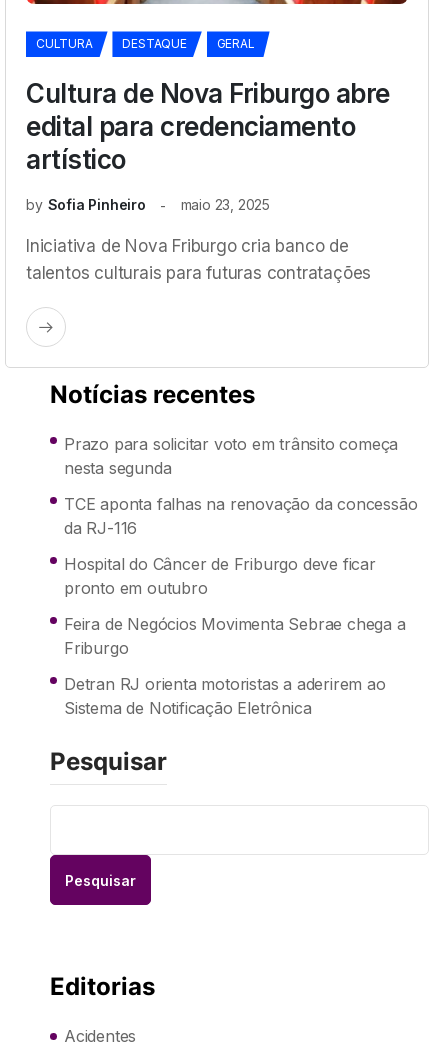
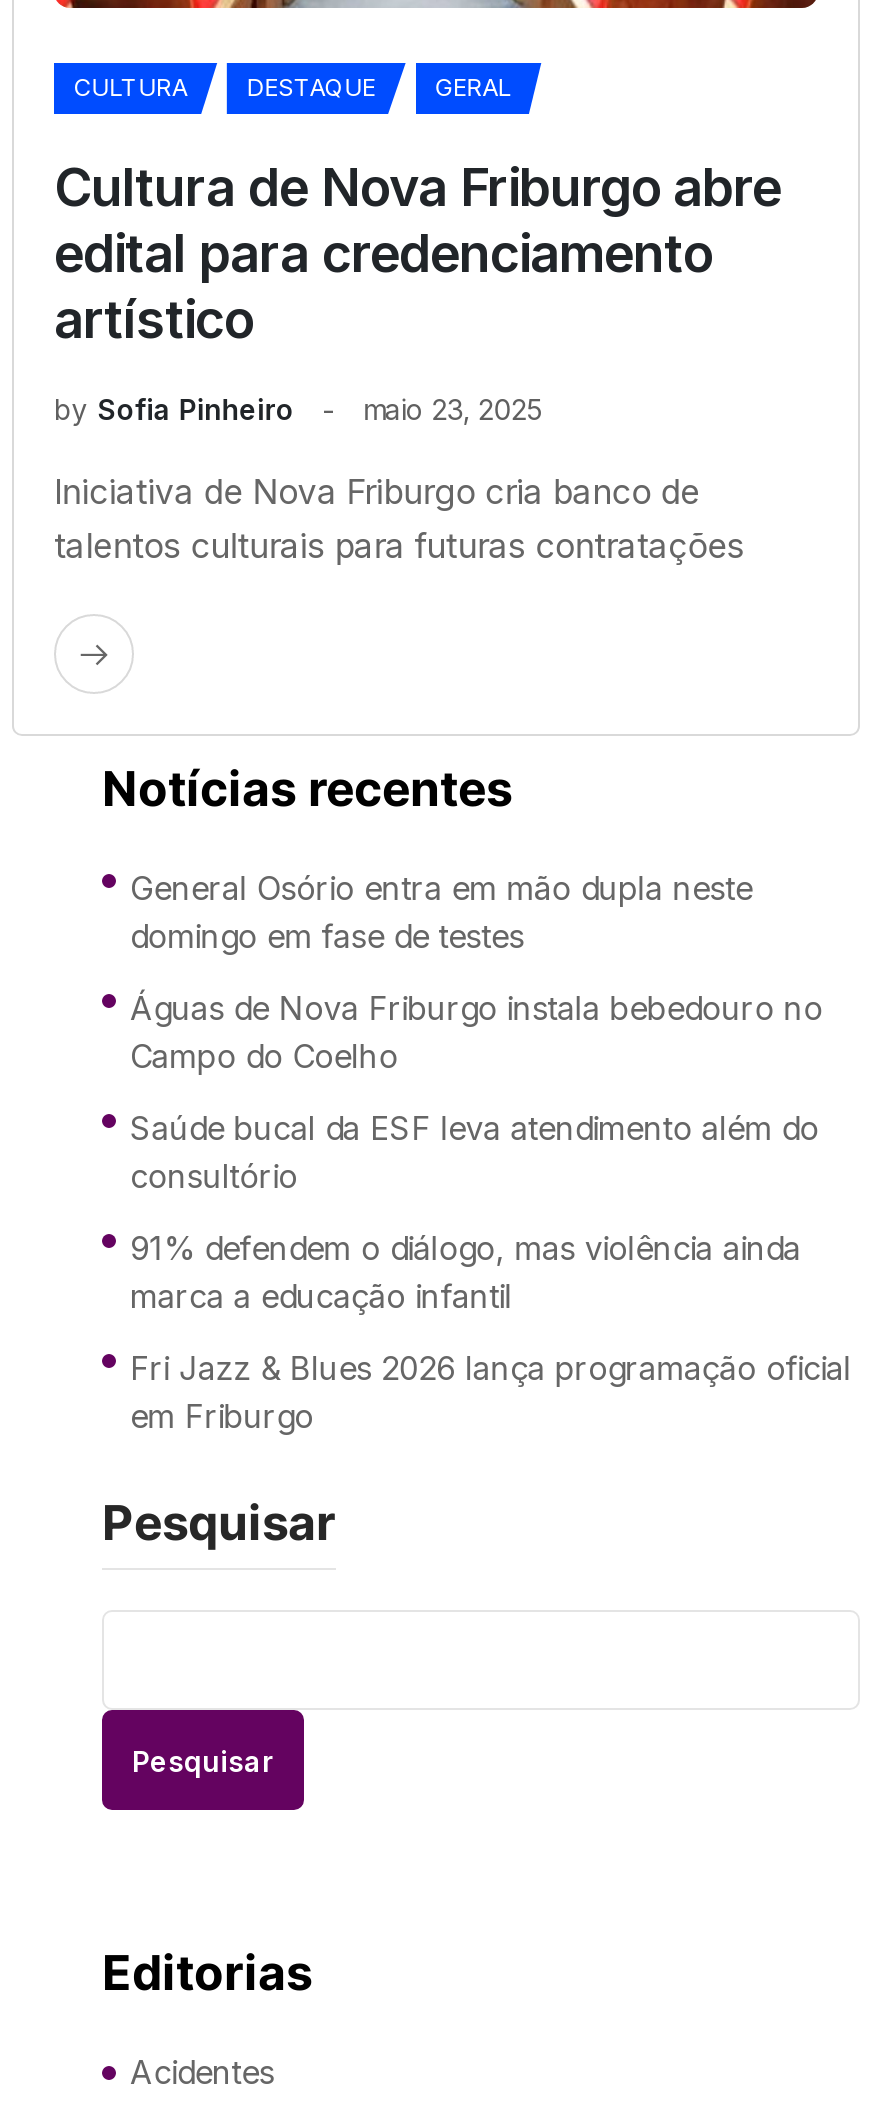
- Prazo para solicitar voto em trânsito começa
- nesta segunda
+ General Osório entra em mão dupla neste
+ domingo em fase de testes

- TCE aponta falhas na renovação da concessão
- da RJ-116
+ Águas de Nova Friburgo instala bebedouro no
+ Campo do Coelho

- Hospital do Câncer de Friburgo deve ficar
- pronto em outubro
+ Saúde bucal da ESF leva atendimento além do
+ consultório

- Feira de Negócios Movimenta Sebrae chega a
- Friburgo
+ 91% defendem o diálogo, mas violência ainda
+ marca a educação infantil

- Detran RJ orienta motoristas a aderirem ao
- Sistema de Notificação Eletrônica
+ Fri Jazz & Blues 2026 lança programação oficial
+ em Friburgo
